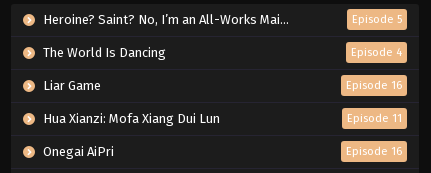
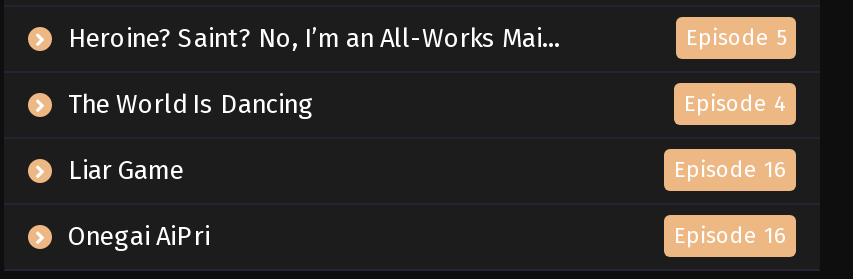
- Hua Xianzi: Mofa Xiang Dui Lun
- Episode 11
